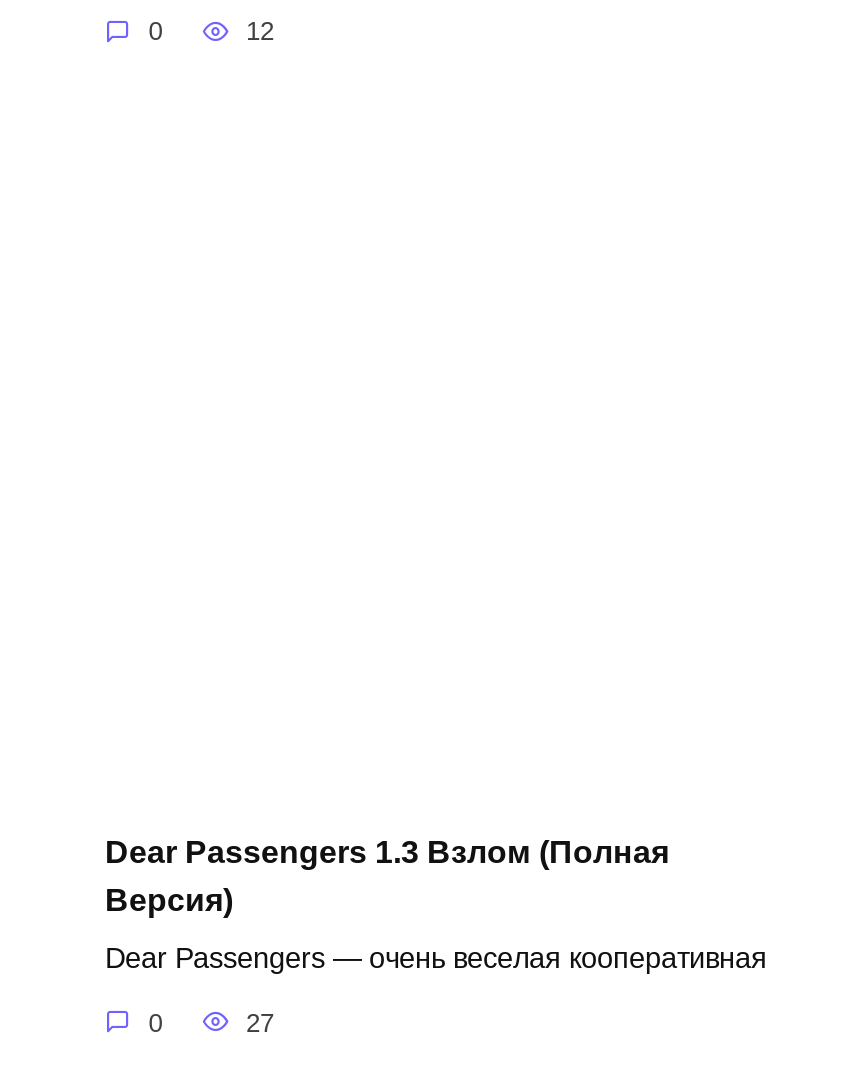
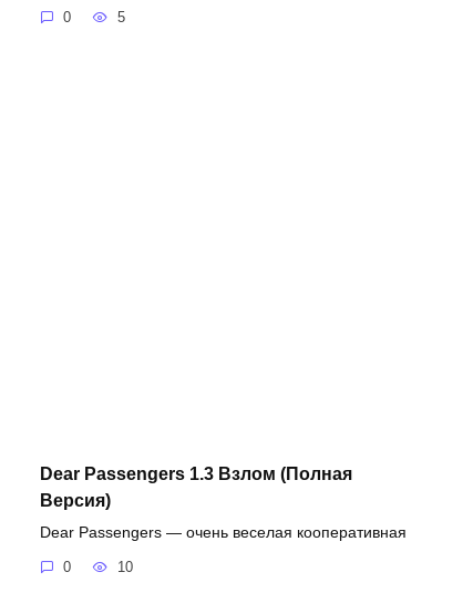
- 12
+ 5

- 27
+ 10
